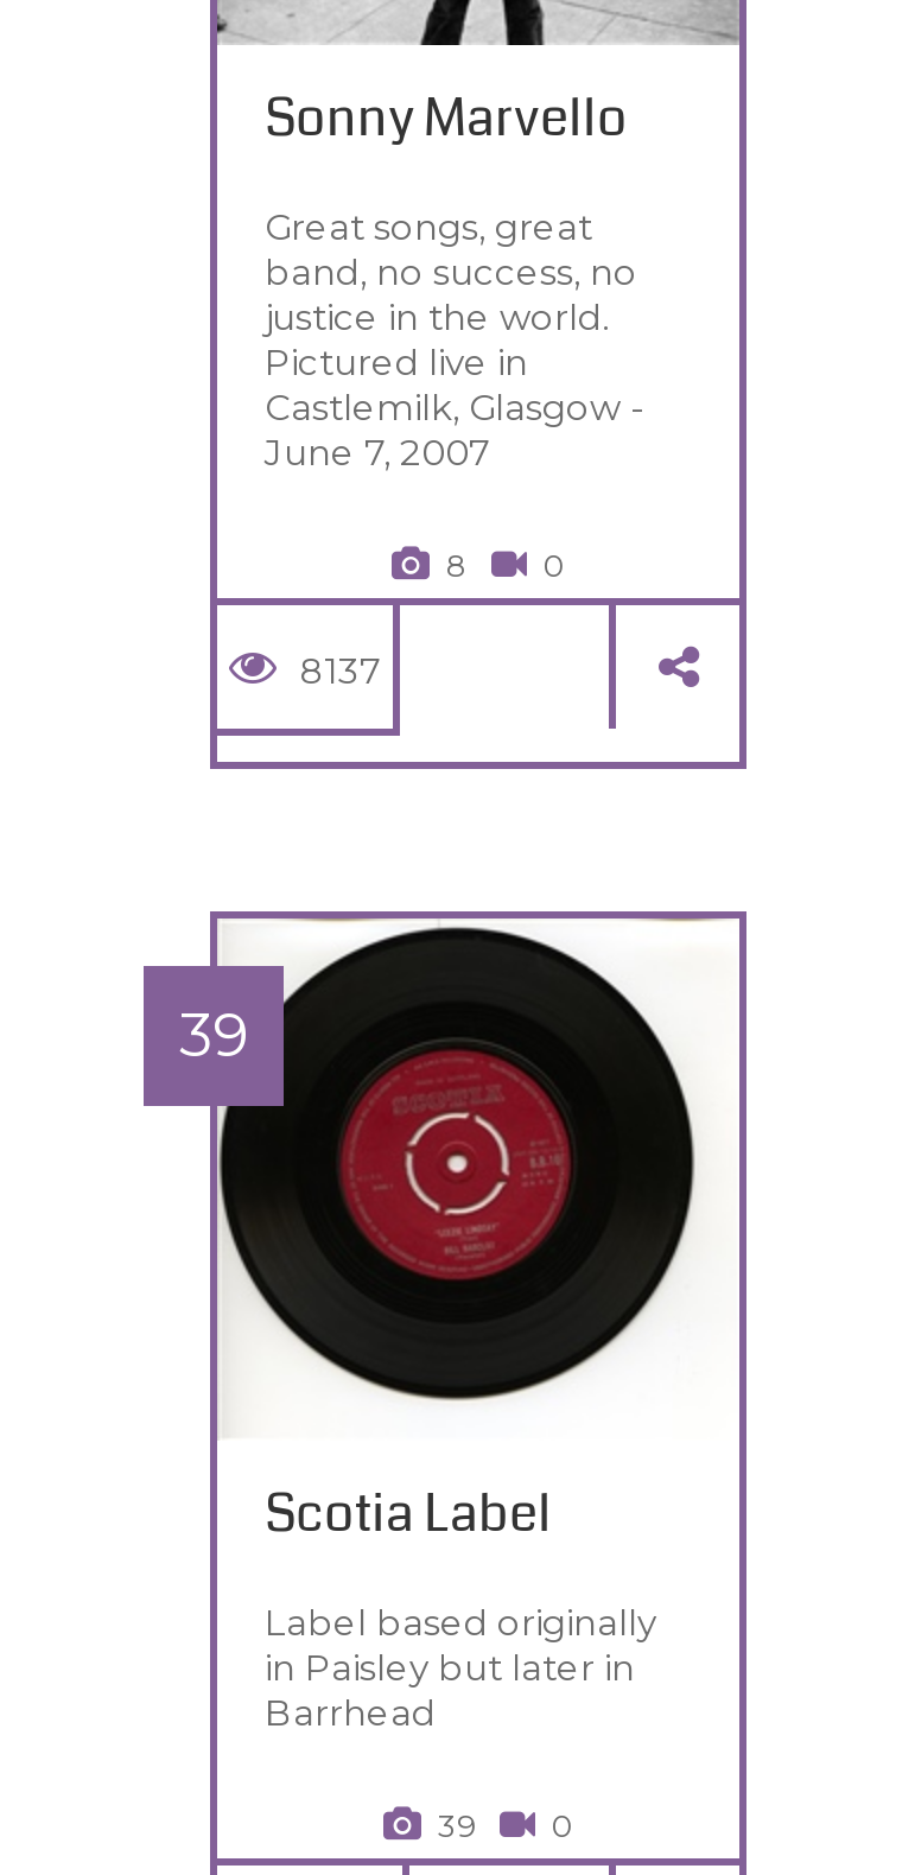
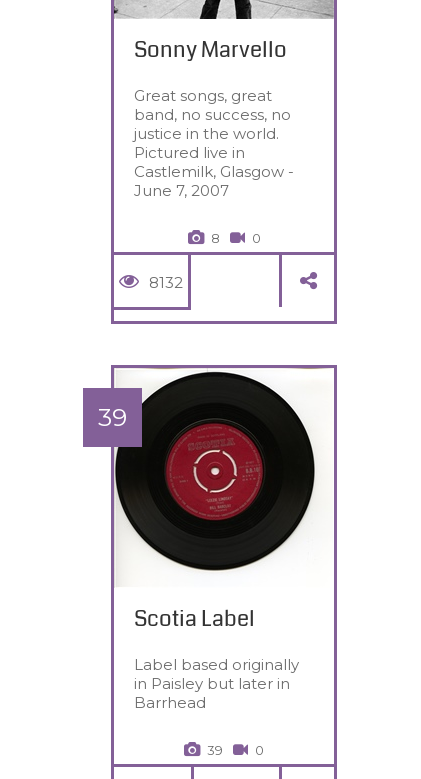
- 8137
+ 8132
